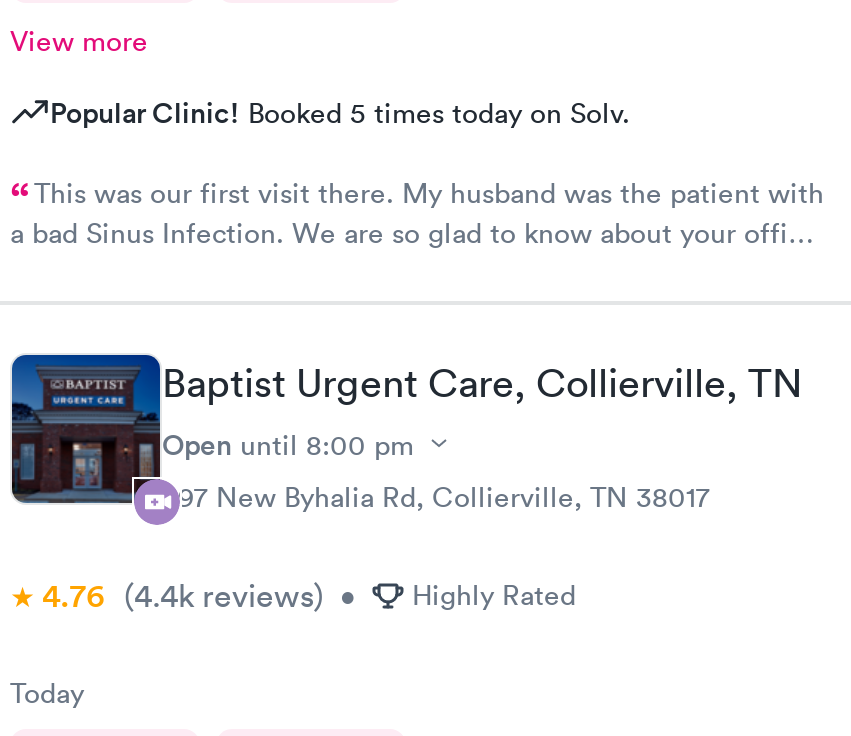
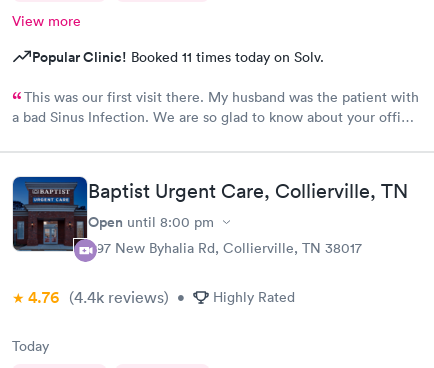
- Popular Clinic! Booked 5 times today on Solv.
+ Popular Clinic! Booked 11 times today on Solv.
